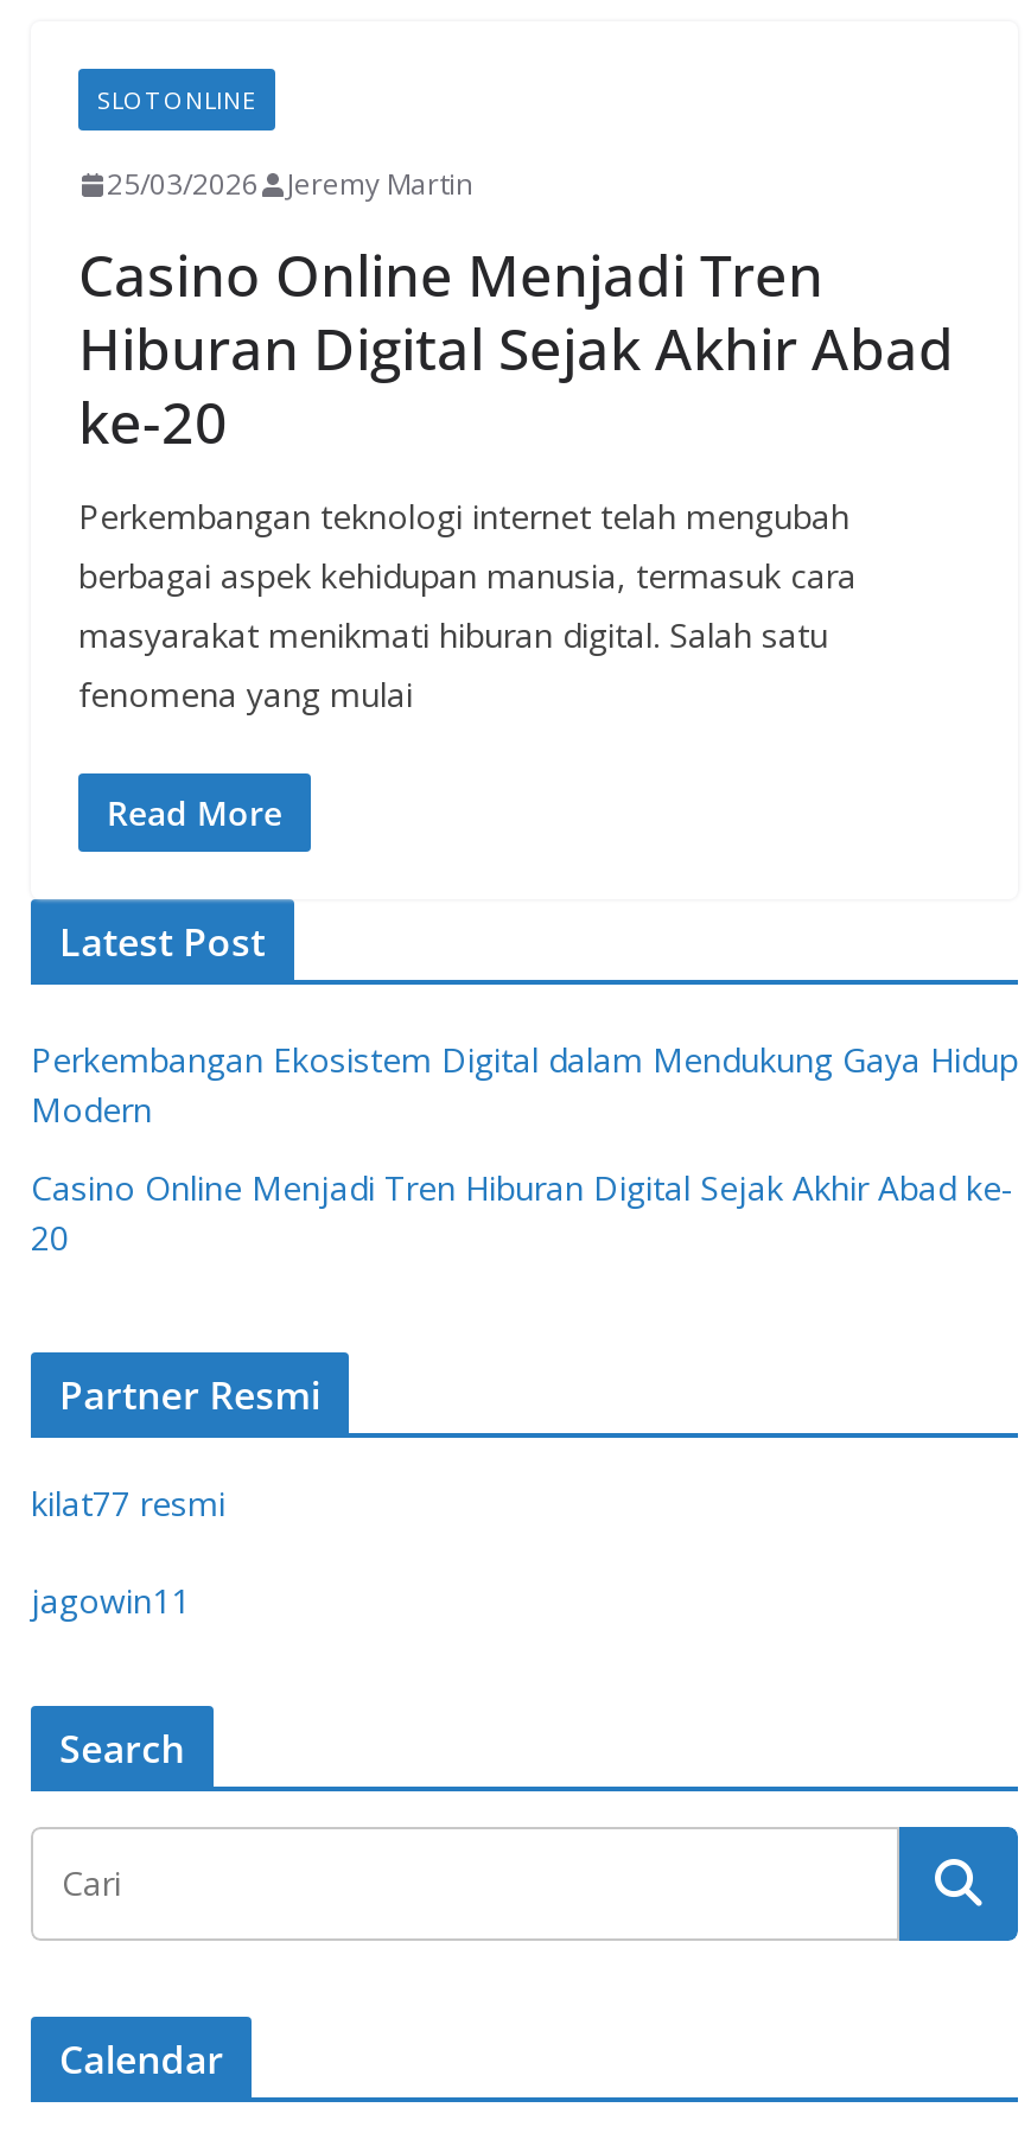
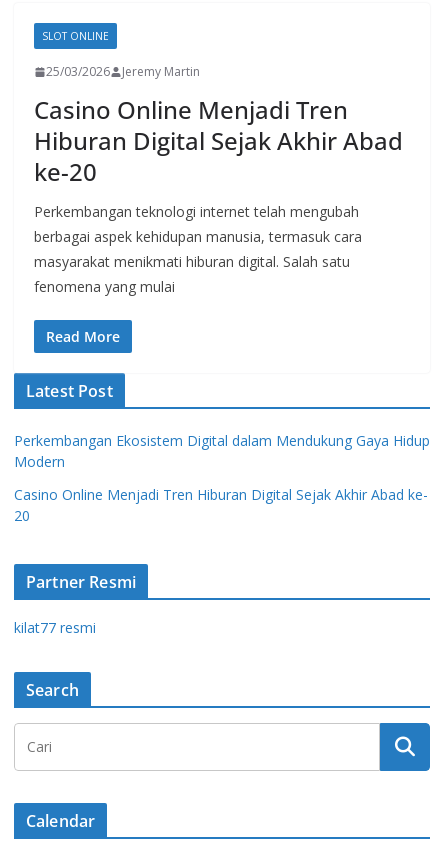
- jagowin11
